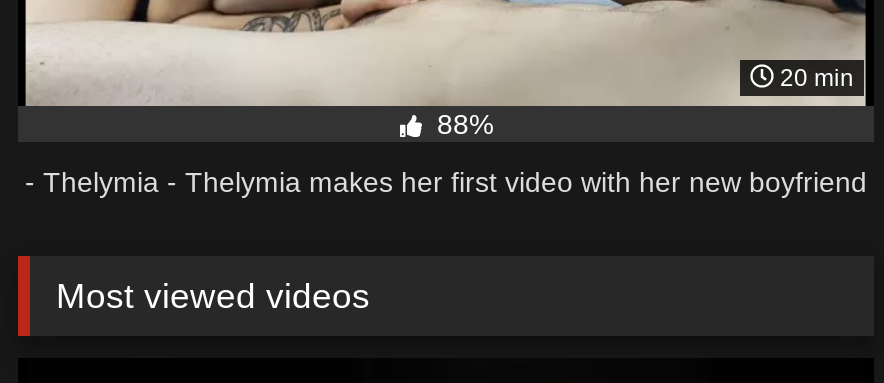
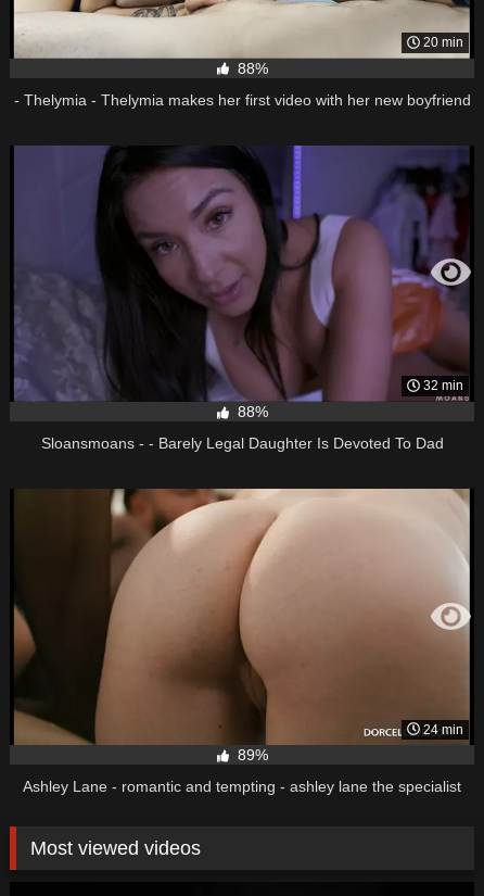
+ [image]
+ 32 min
+ 88%
+ Sloansmoans - - Barely Legal Daughter Is Devoted To Dad

+ [image]
+ 24 min
+ 89%
+ Ashley Lane - romantic and tempting - ashley lane the specialist
